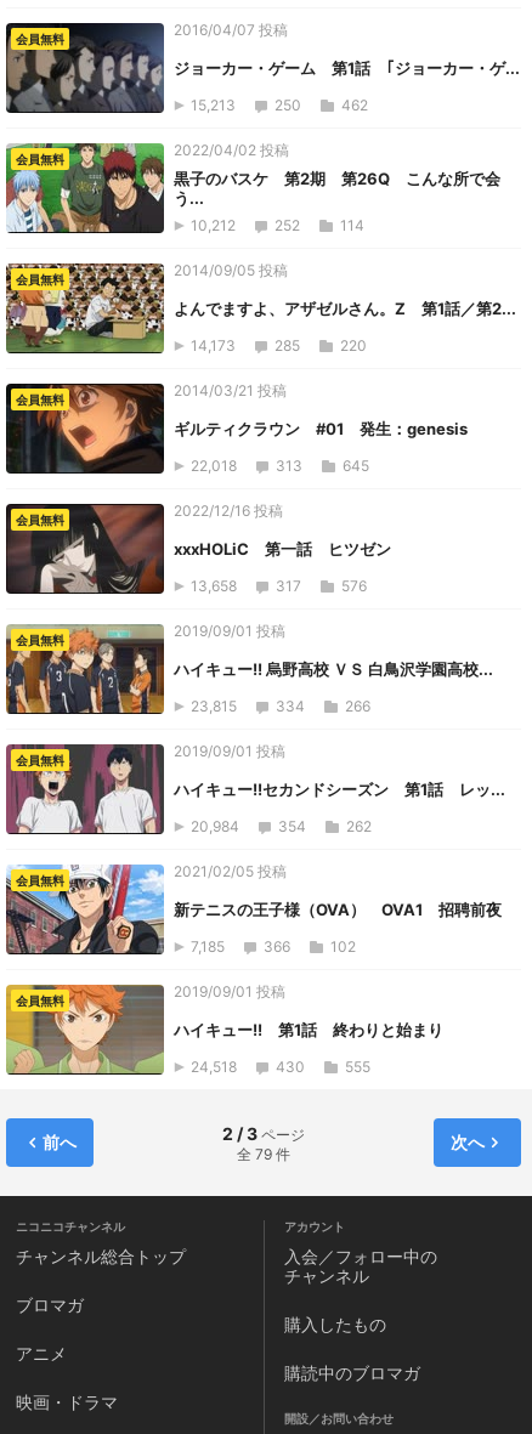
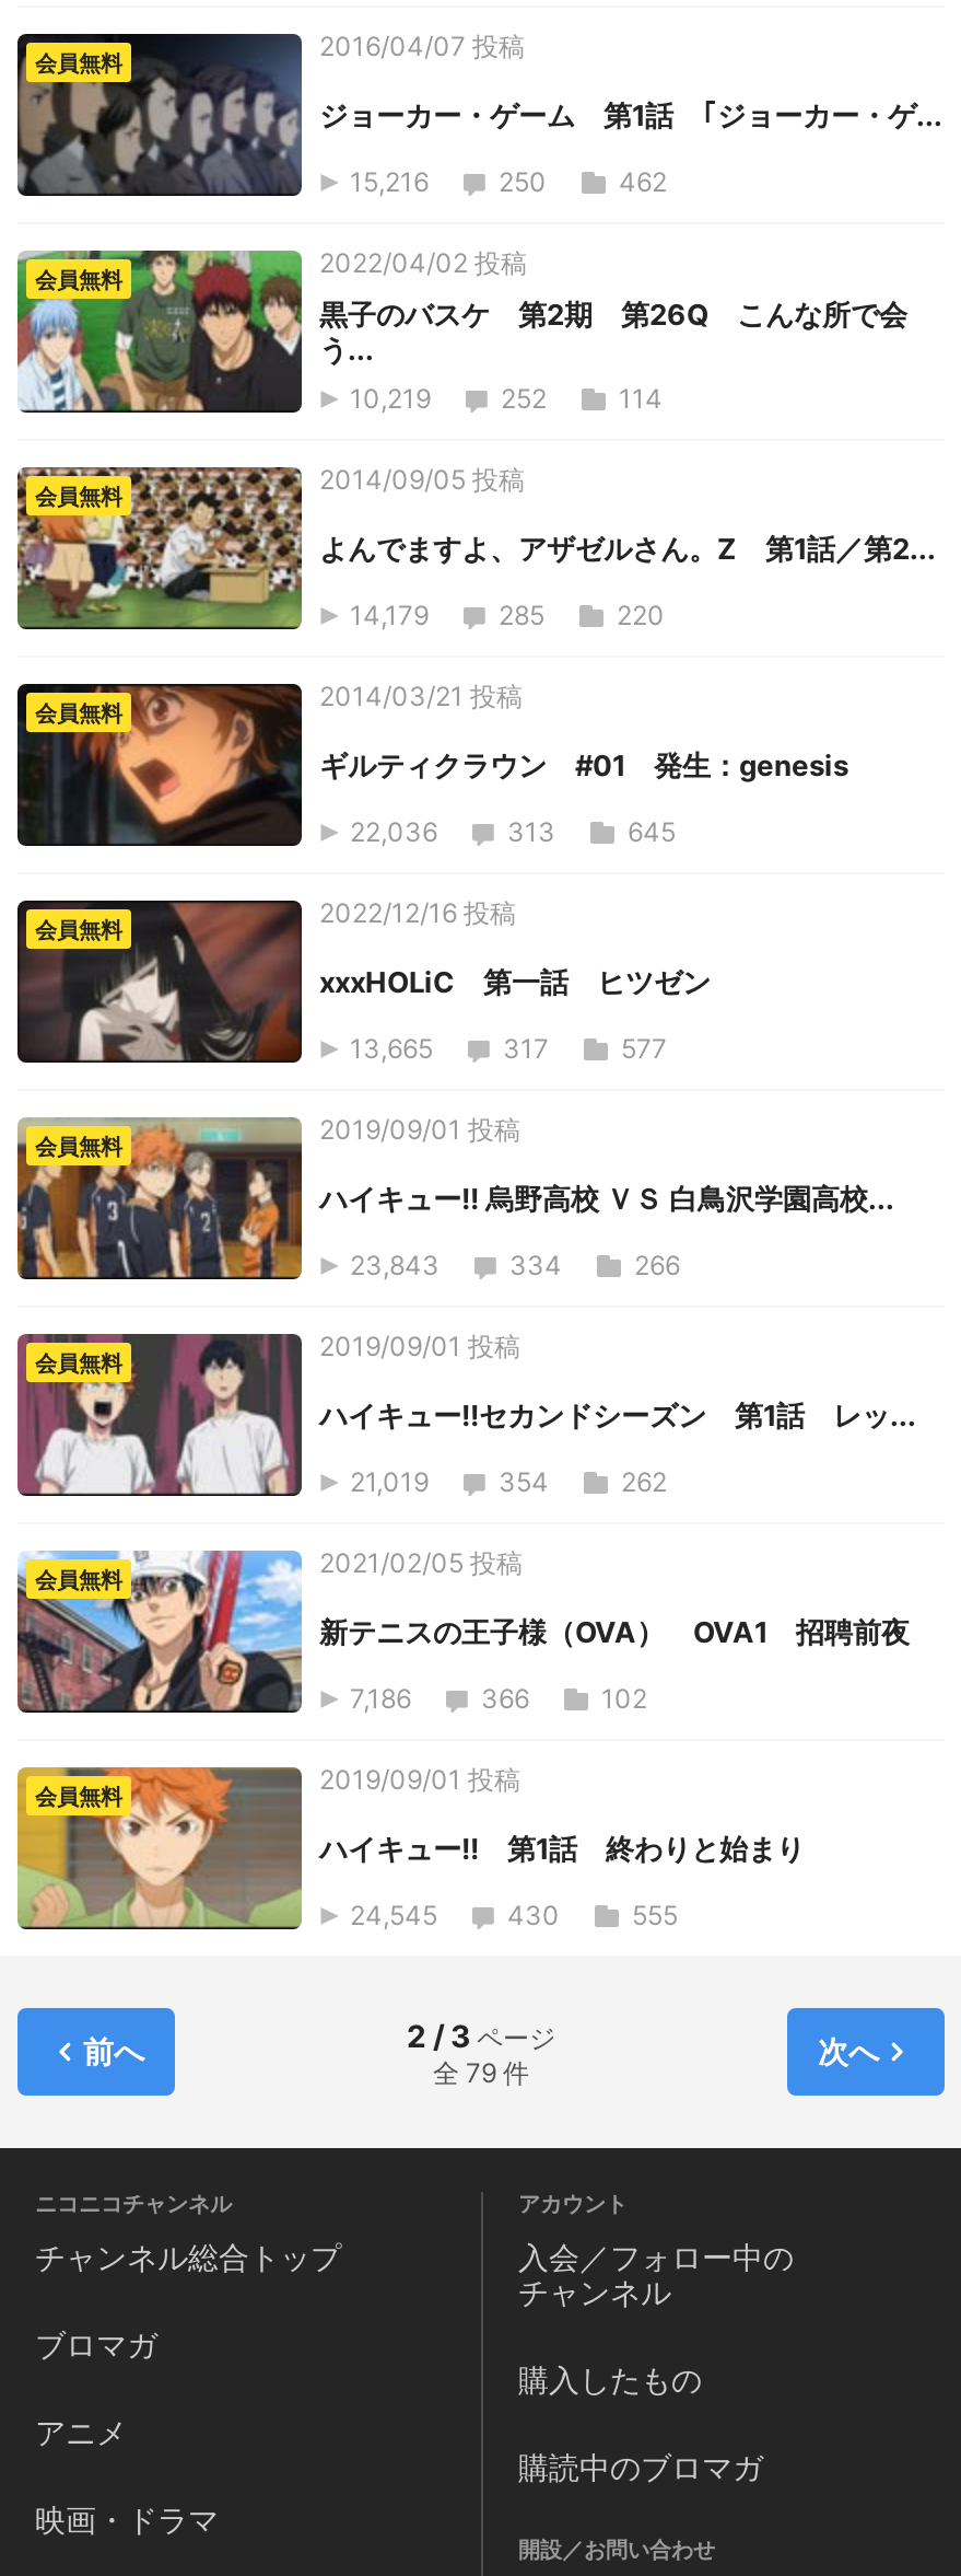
- 15,213
+ 15,216

- 10,212
+ 10,219

- 14,173
+ 14,179

- 22,018
+ 22,036

- 13,658
+ 13,665

- 576
+ 577

- 23,815
+ 23,843

- 20,984
+ 21,019

- 7,185
+ 7,186

- 24,518
+ 24,545
